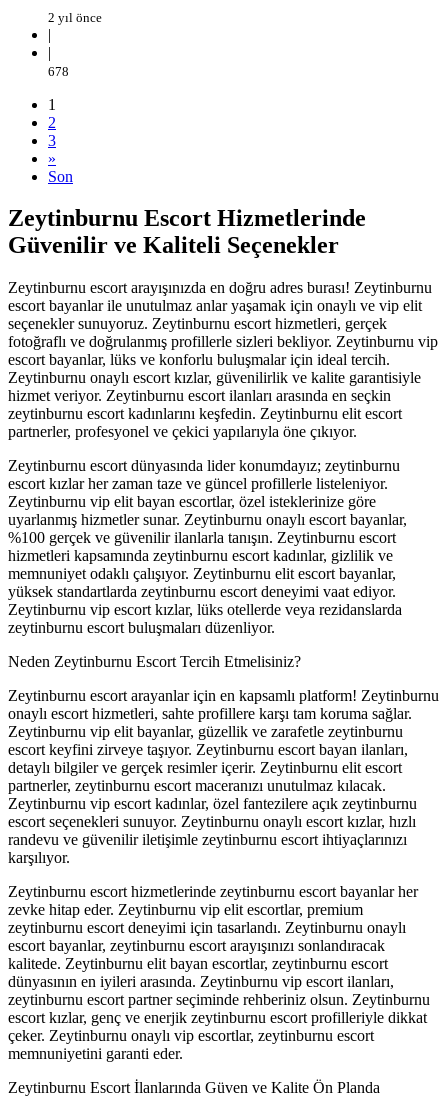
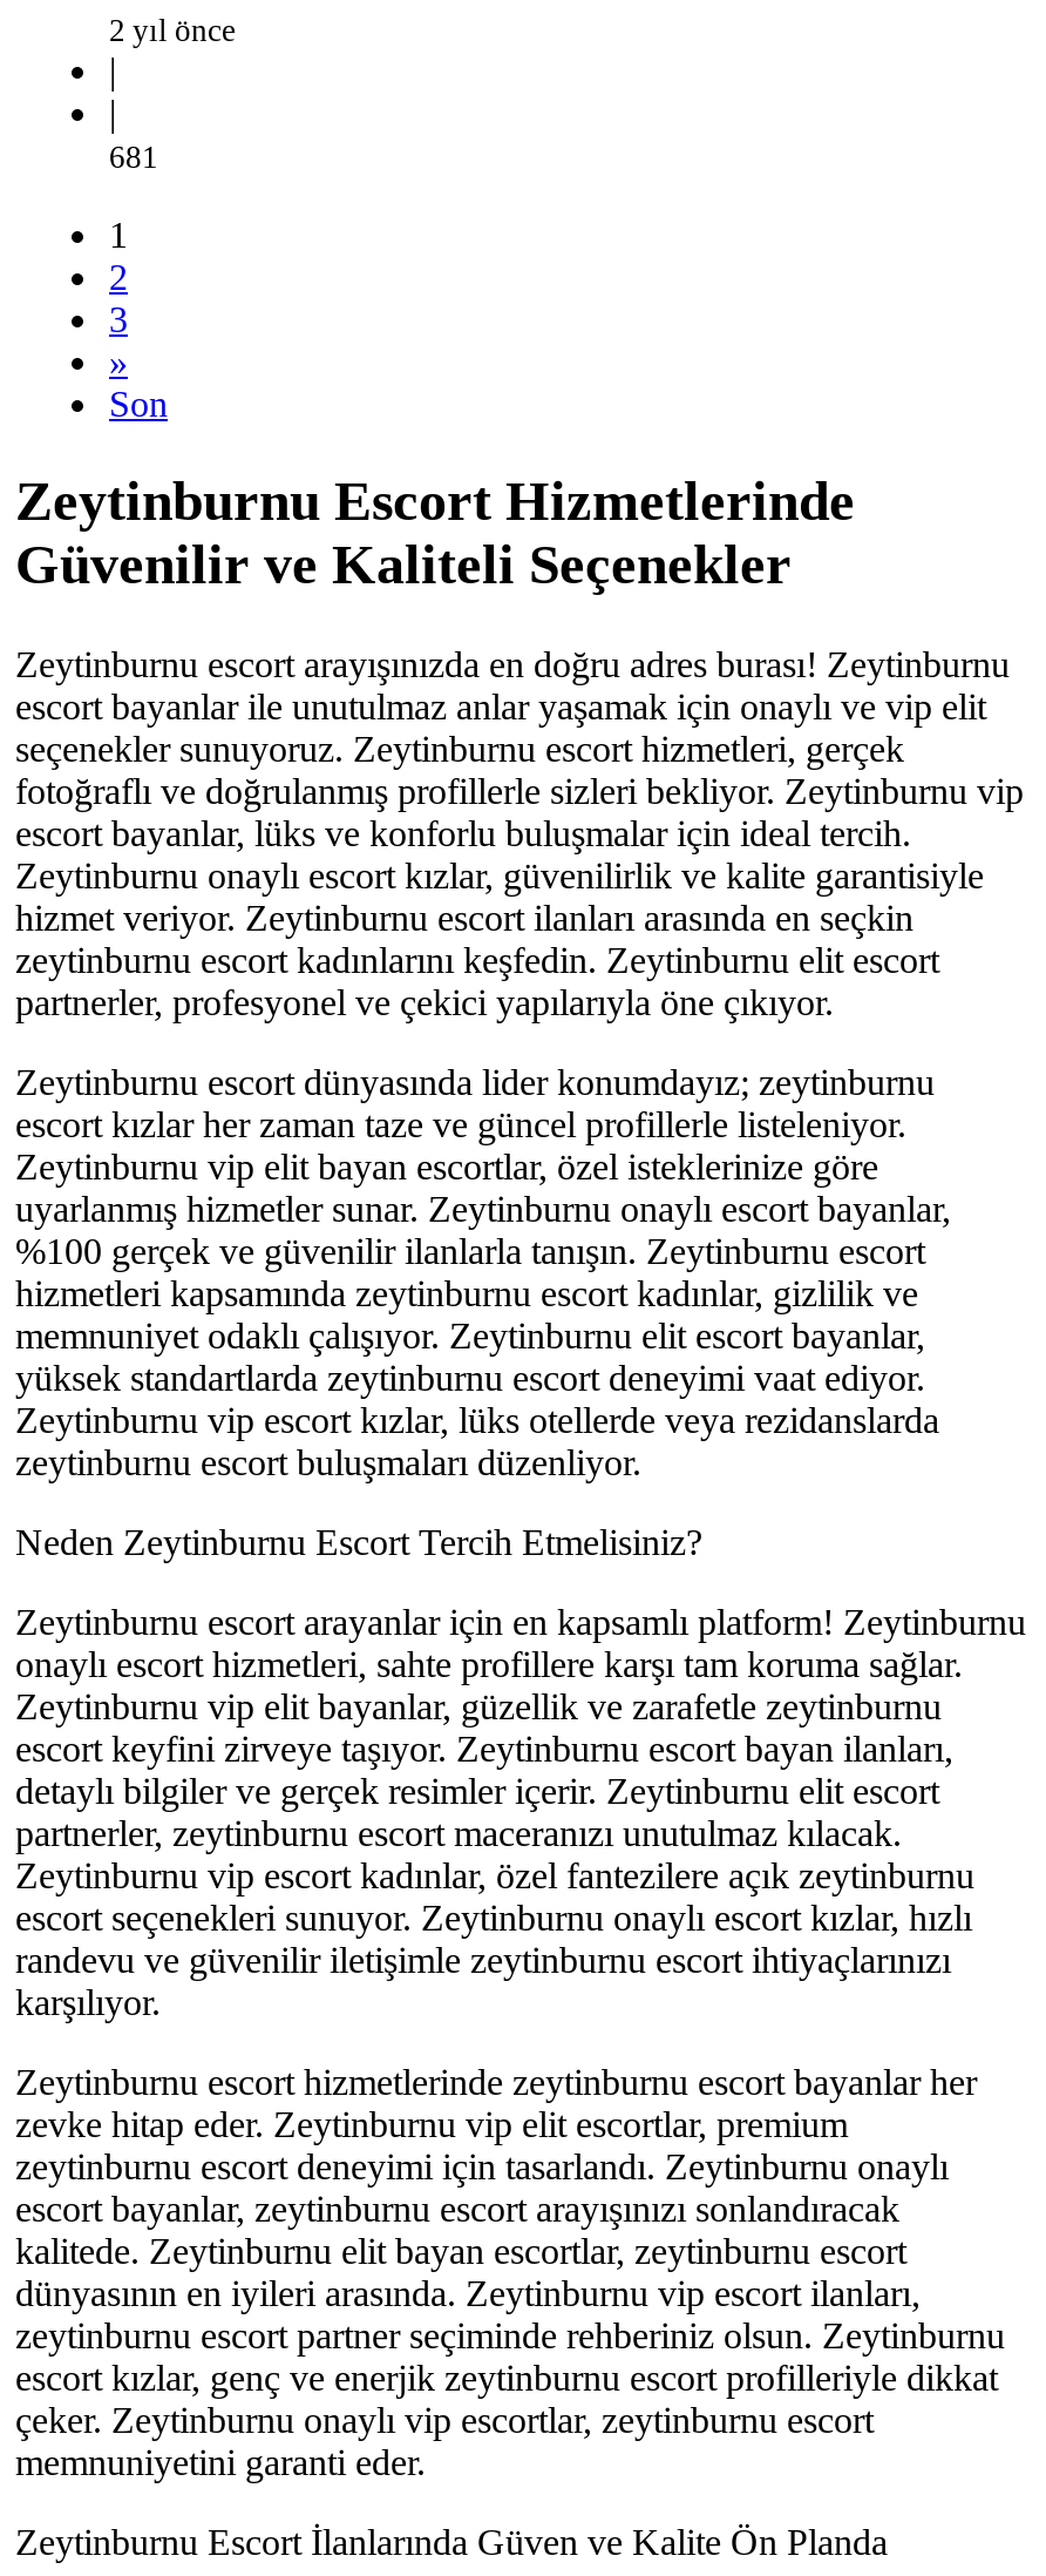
- 678
+ 681
